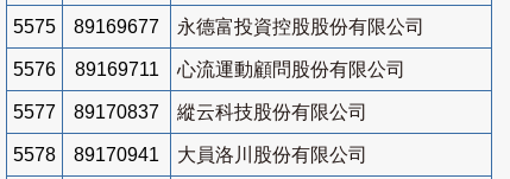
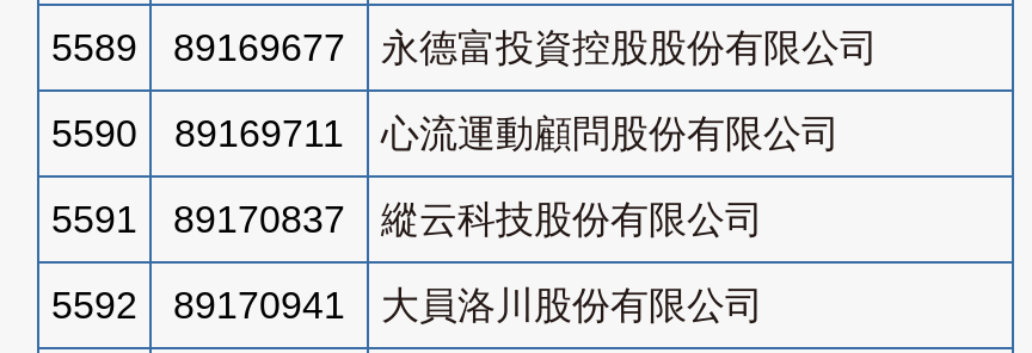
- 5575 89169677 永德富投資控股股份有限公司
+ 5589 89169677 永德富投資控股股份有限公司

- 5576 89169711 心流運動顧問股份有限公司
+ 5590 89169711 心流運動顧問股份有限公司

- 5577 89170837 縱云科技股份有限公司
+ 5591 89170837 縱云科技股份有限公司

- 5578 89170941 大員洛川股份有限公司
+ 5592 89170941 大員洛川股份有限公司
